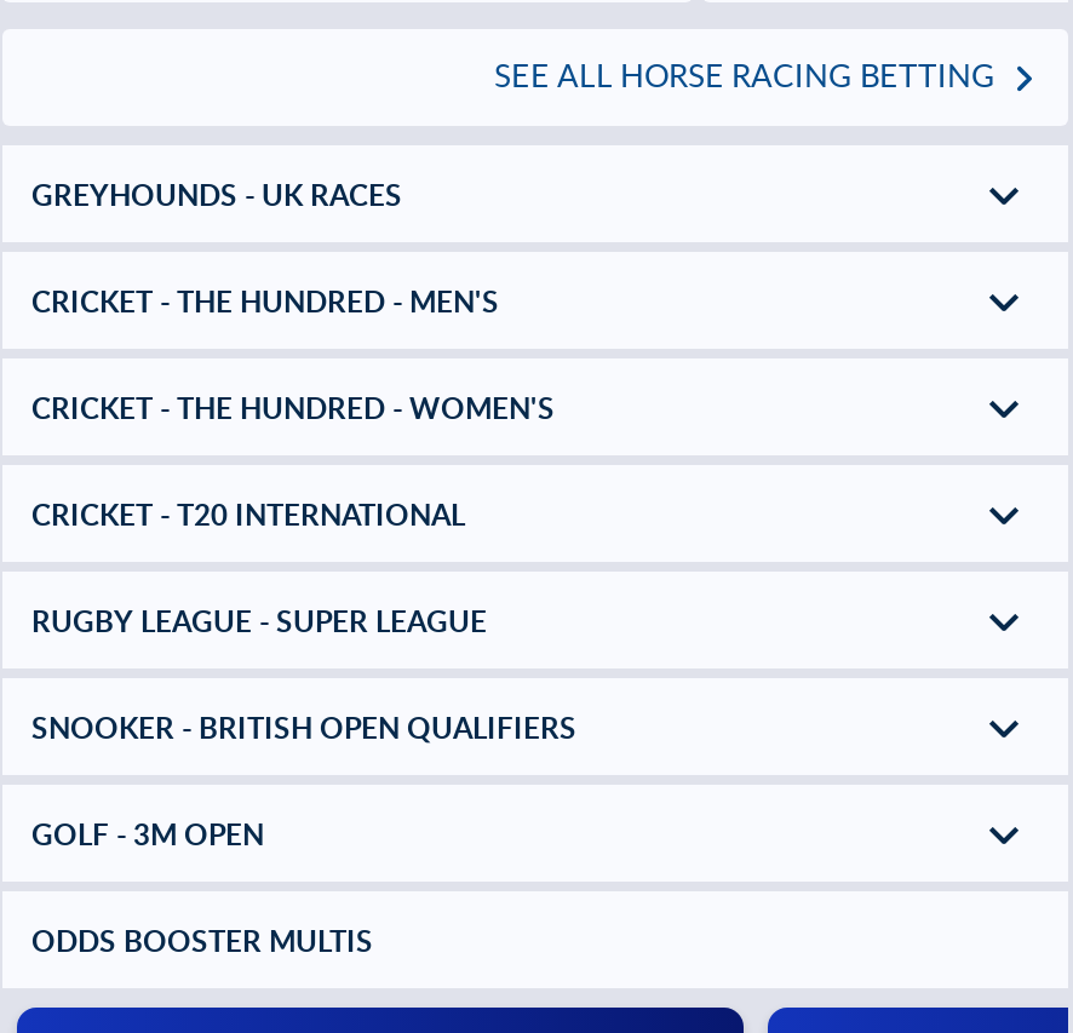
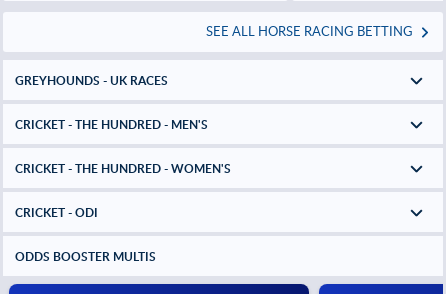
- CRICKET - T20 INTERNATIONAL
- RUGBY LEAGUE - SUPER LEAGUE
- SNOOKER - BRITISH OPEN QUALIFIERS
- GOLF - 3M OPEN
+ CRICKET - ODI
